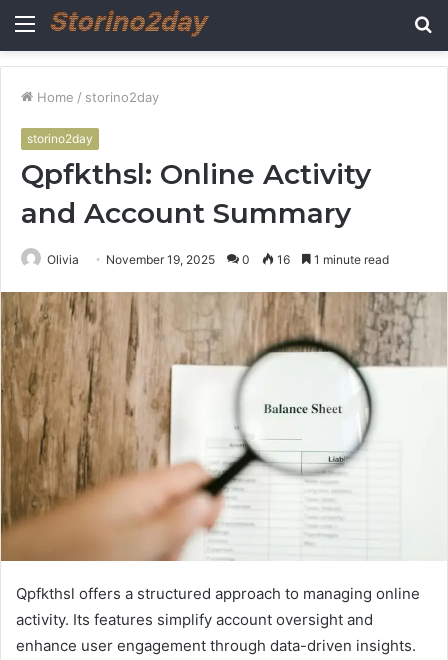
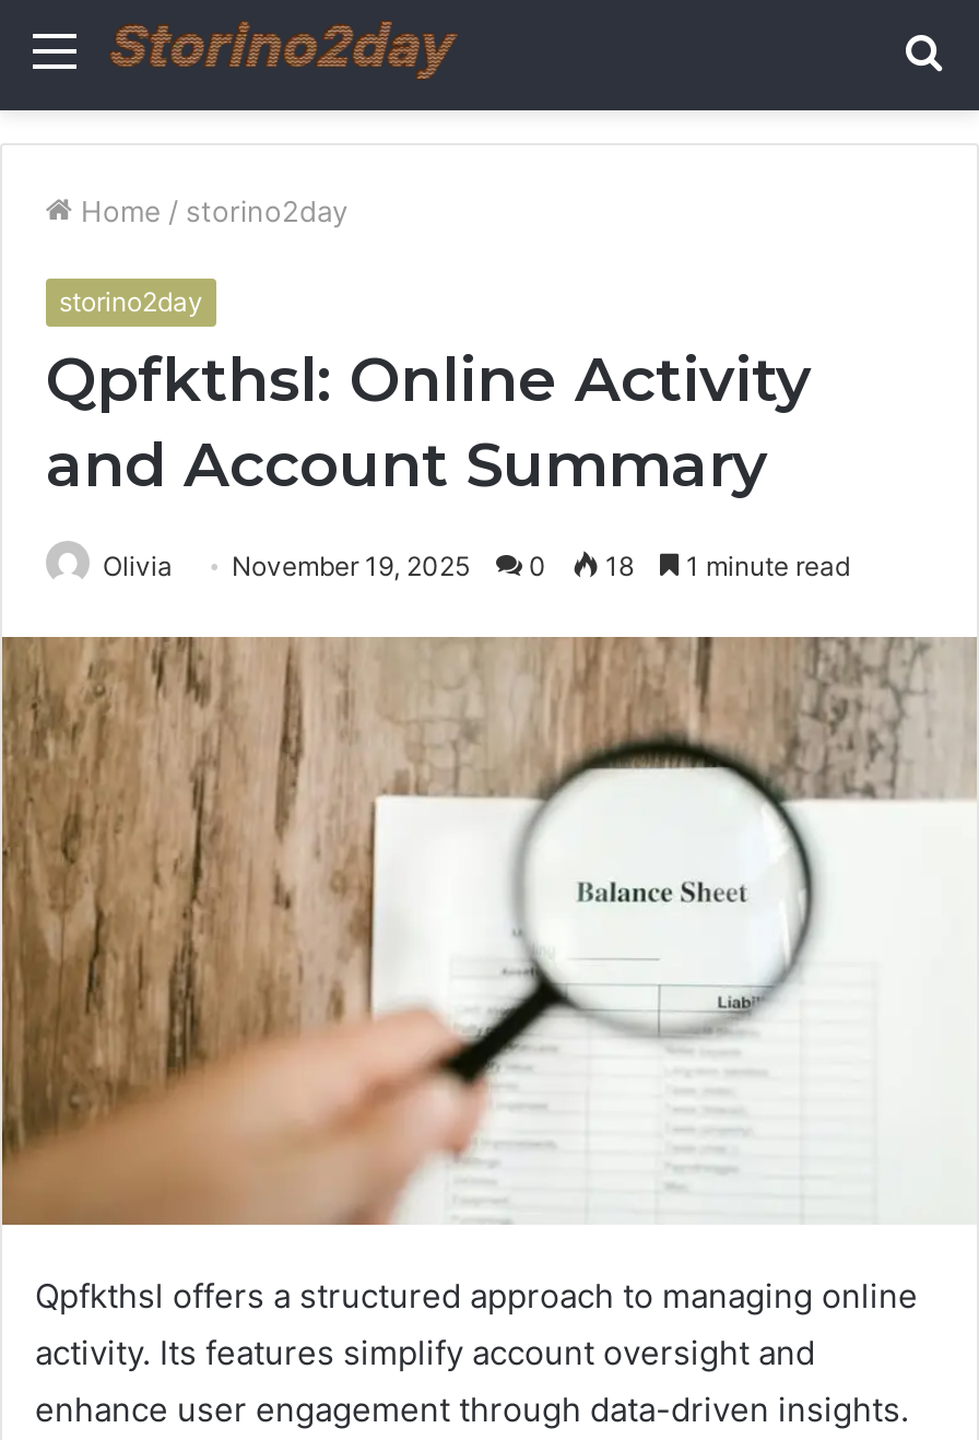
- Olivia November 19, 2025 0 16 1 minute read
+ Olivia November 19, 2025 0 18 1 minute read
